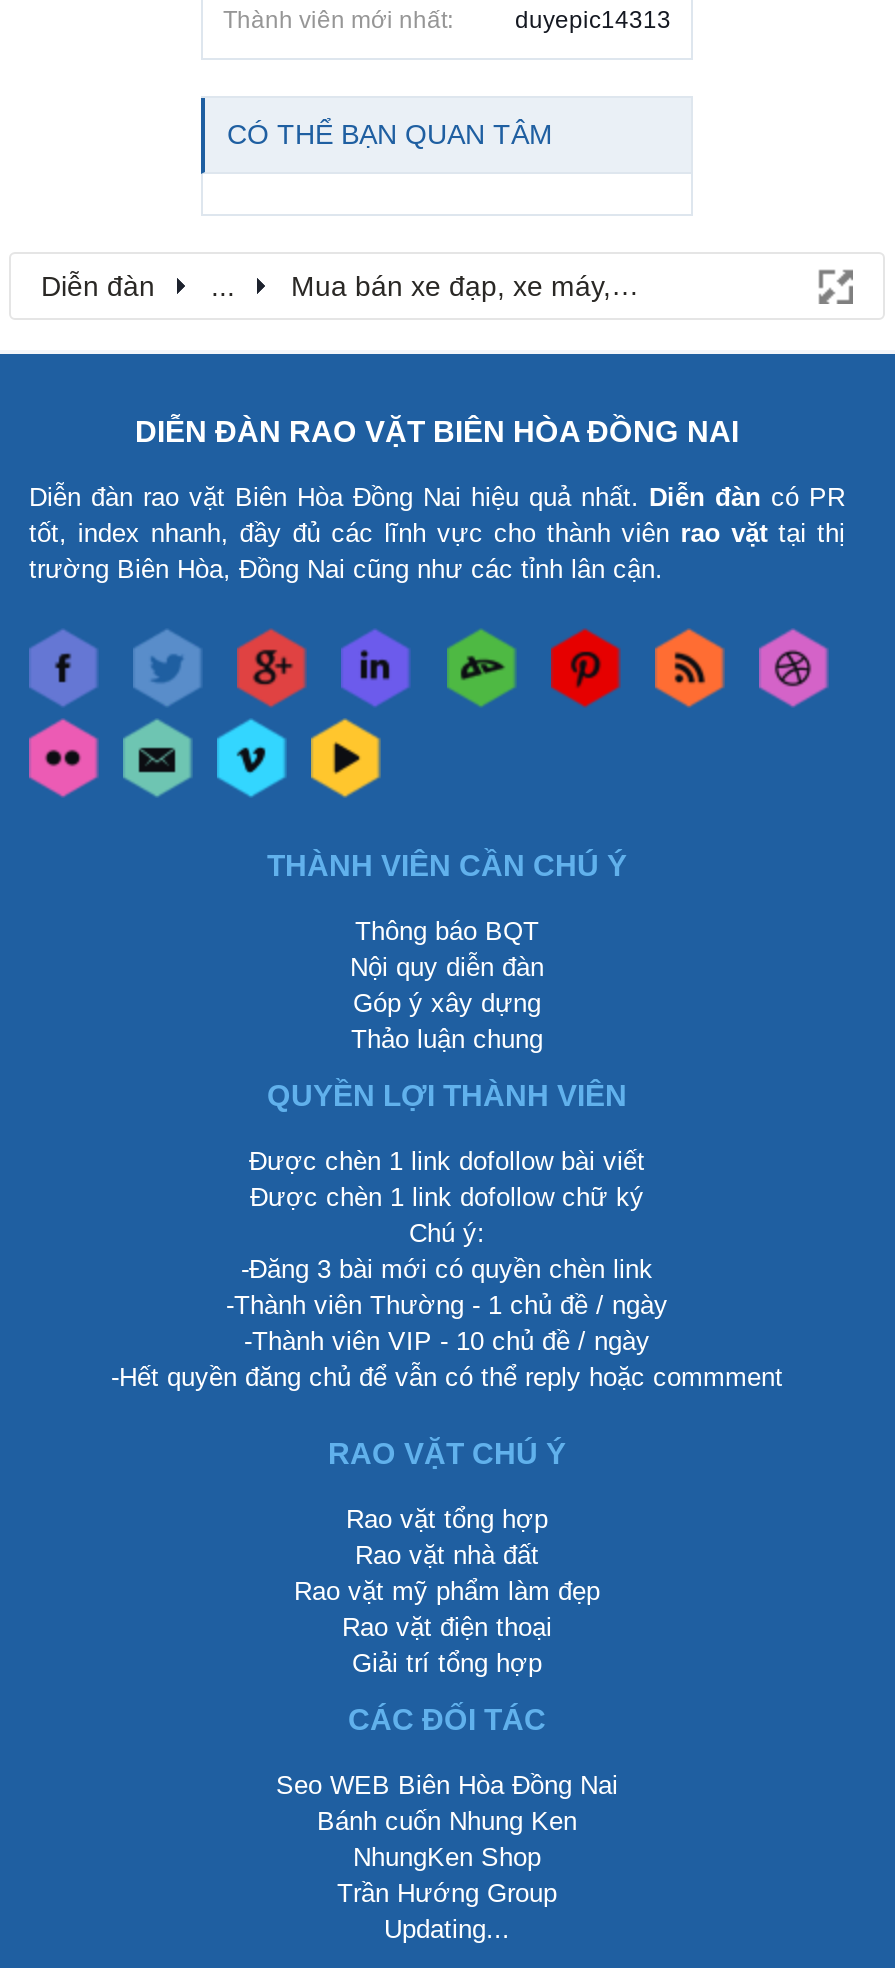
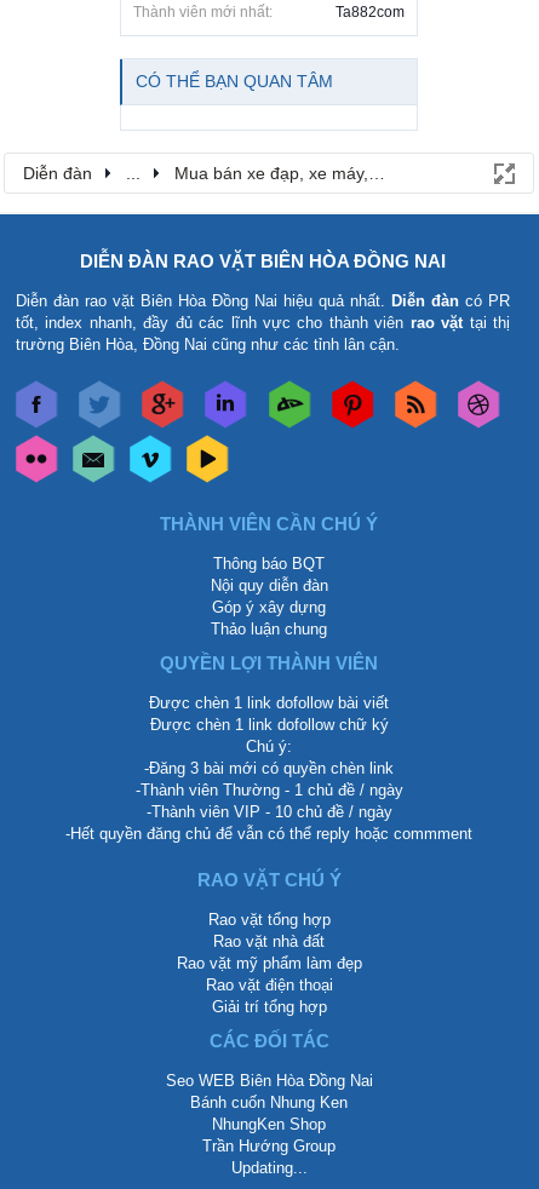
- duyepic14313
+ Ta882com
